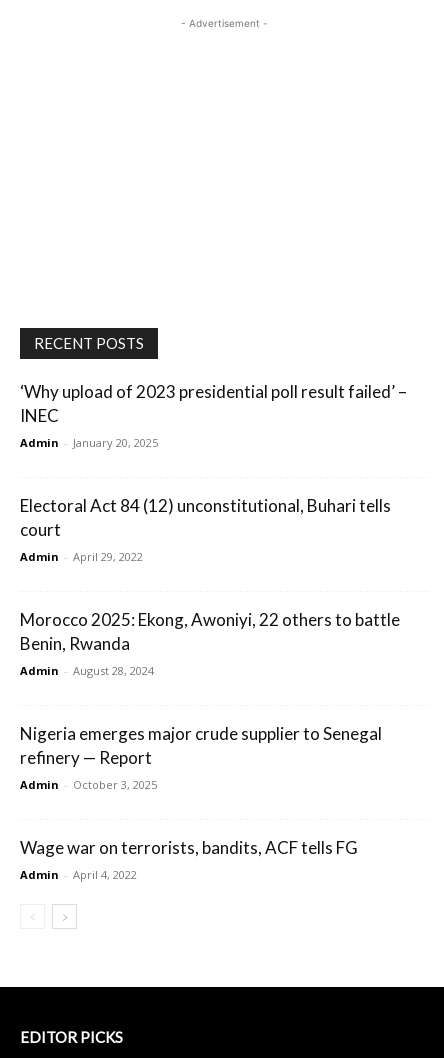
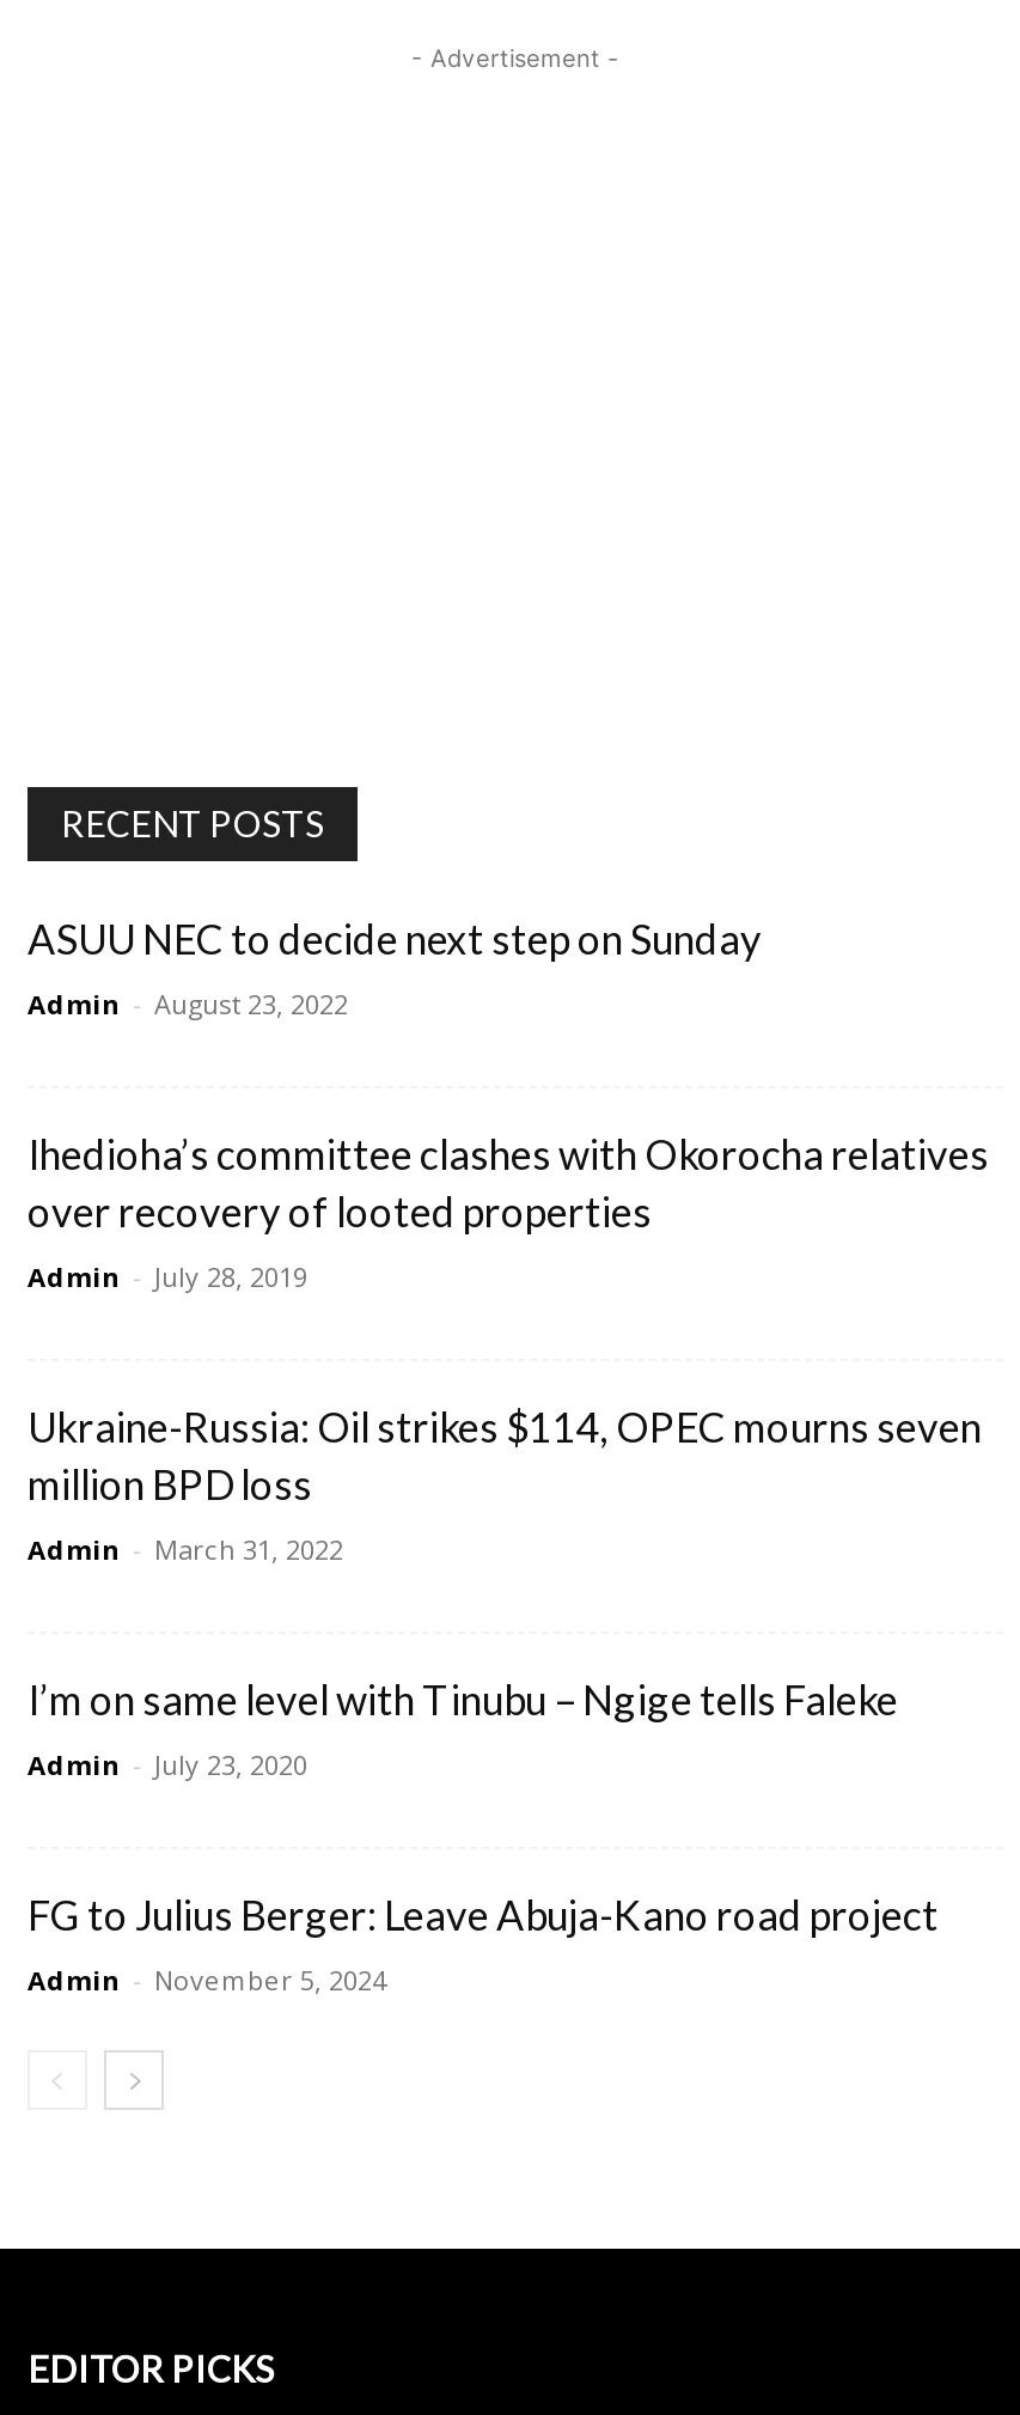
- ‘Why upload of 2023 presidential poll result failed’ –
- INEC
- Admin - January 20, 2025
+ ASUU NEC to decide next step on Sunday
+ Admin - August 23, 2022

- Electoral Act 84 (12) unconstitutional, Buhari tells
- court
- Admin - April 29, 2022
+ Ihedioha’s committee clashes with Okorocha relatives
+ over recovery of looted properties
+ Admin - July 28, 2019

- Morocco 2025: Ekong, Awoniyi, 22 others to battle
- Benin, Rwanda
- Admin - August 28, 2024
+ Ukraine-Russia: Oil strikes $114, OPEC mourns seven
+ million BPD loss
+ Admin - March 31, 2022

- Nigeria emerges major crude supplier to Senegal
- refinery — Report
- Admin - October 3, 2025
+ I’m on same level with Tinubu – Ngige tells Faleke
+ Admin - July 23, 2020

- Wage war on terrorists, bandits, ACF tells FG
- Admin - April 4, 2022
+ FG to Julius Berger: Leave Abuja-Kano road project
+ Admin - November 5, 2024
